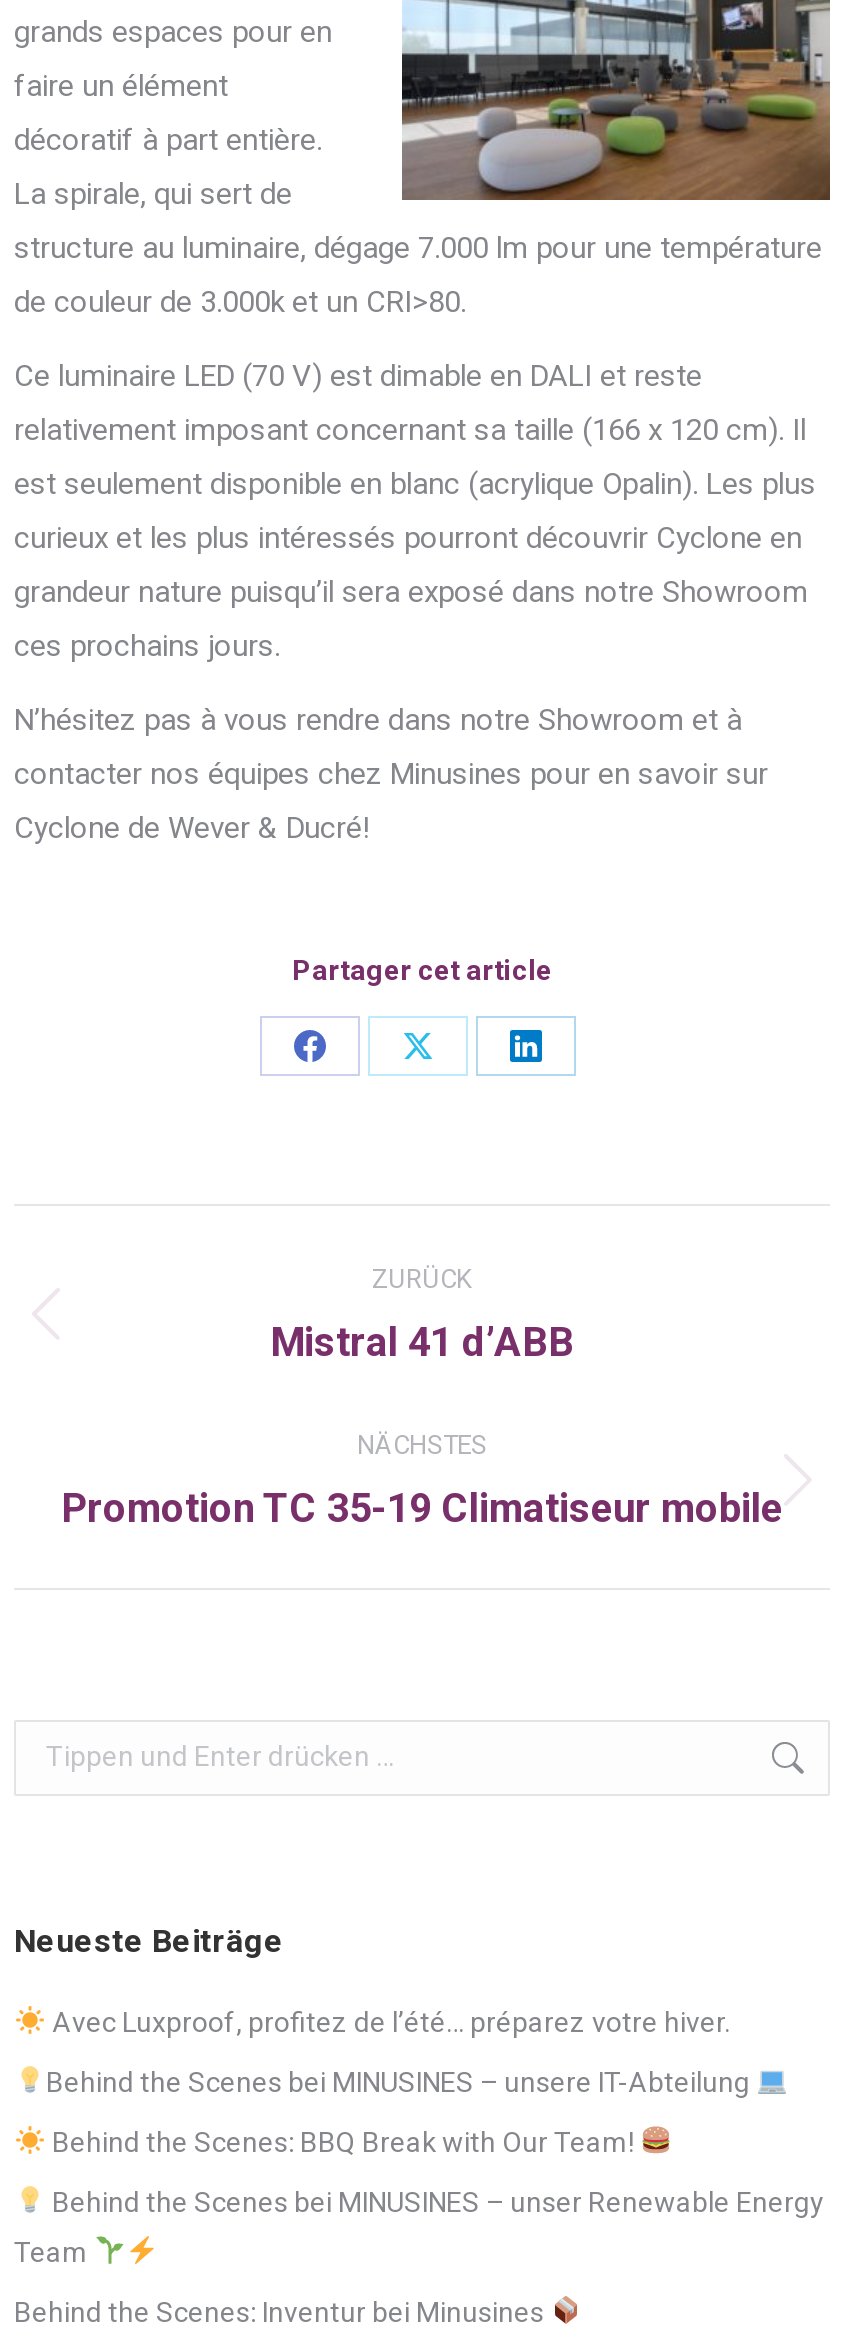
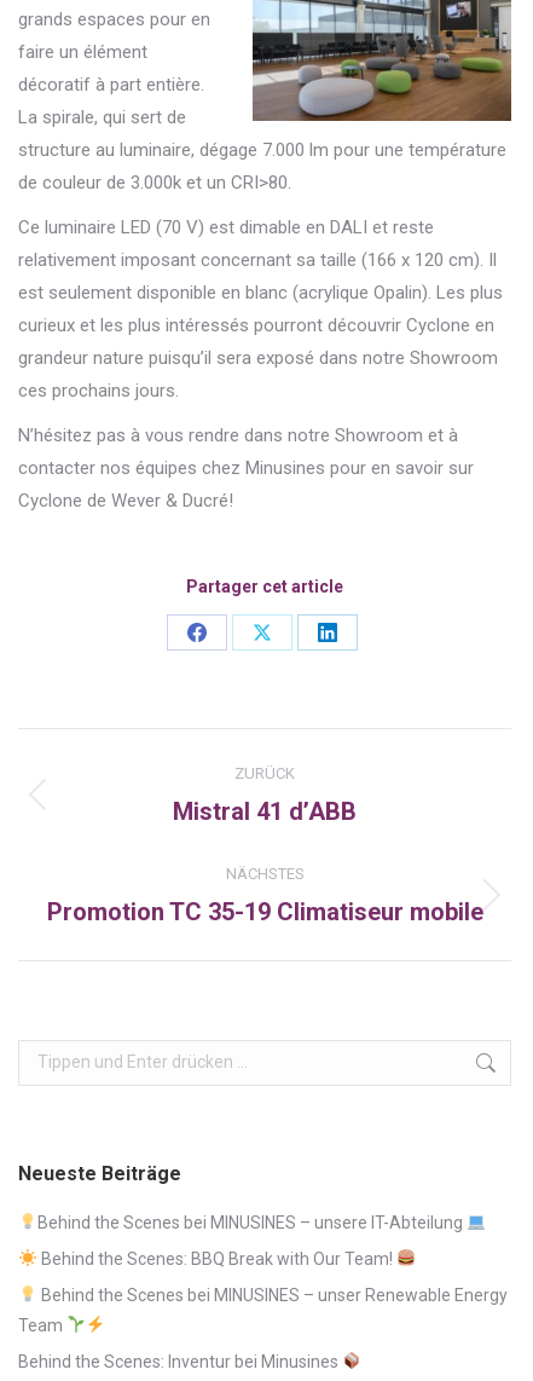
- Avec Luxproof, profitez de l’été… préparez votre hiver.
